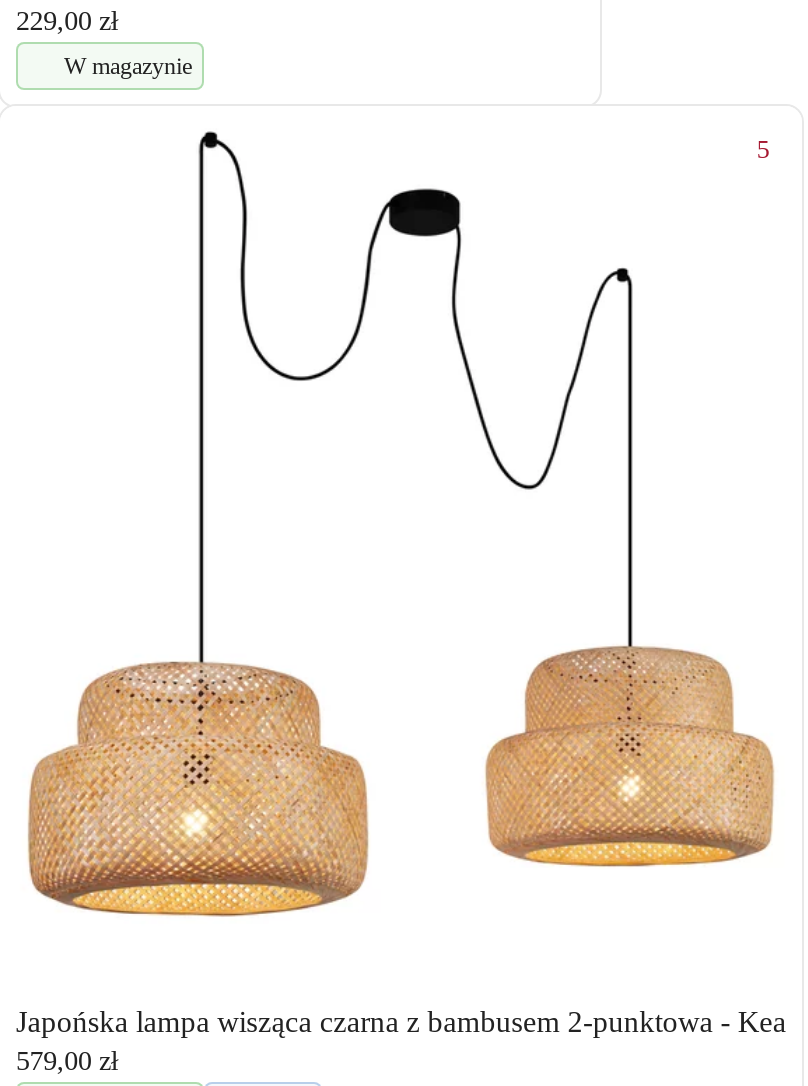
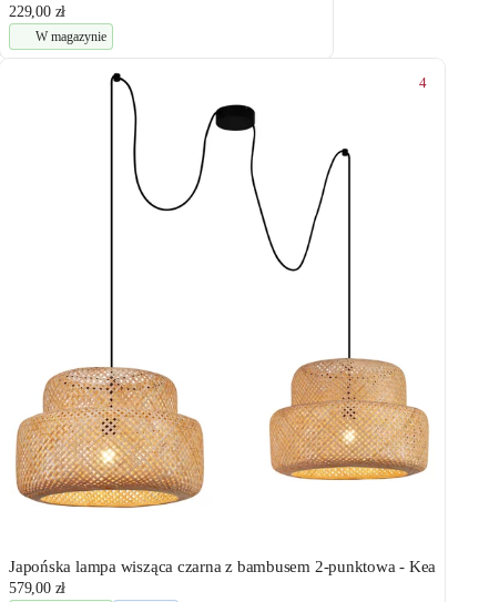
- 5
+ 4
